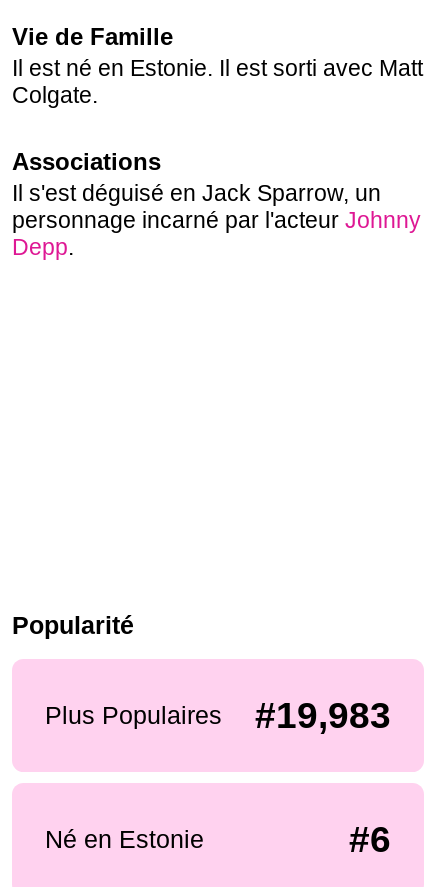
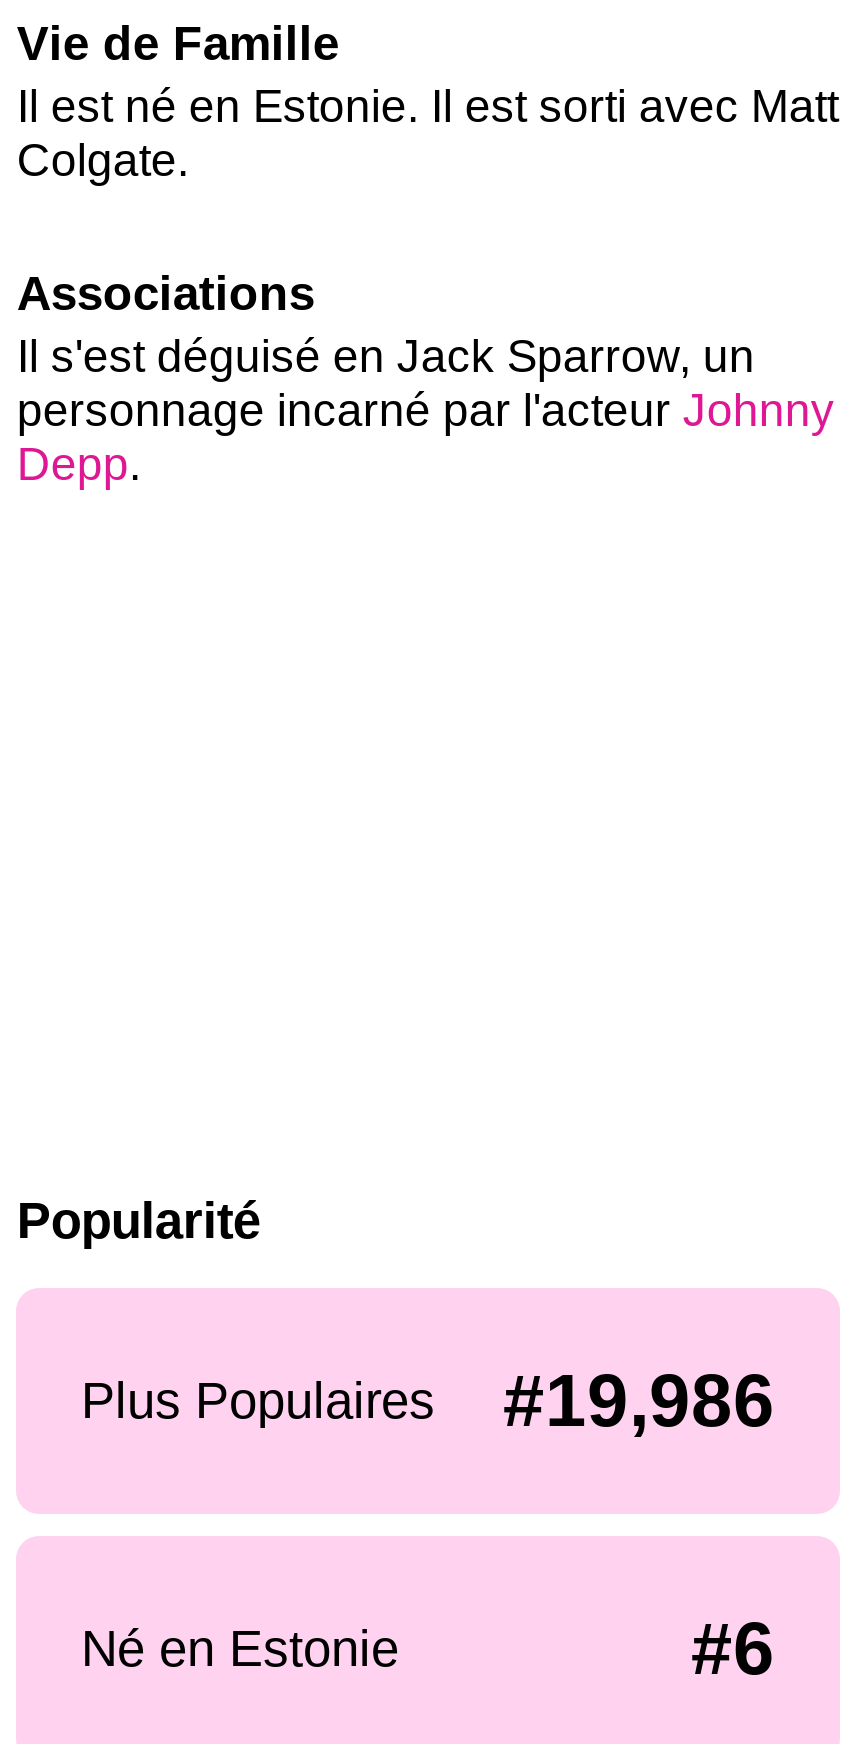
- Plus Populaires #19,983
+ Plus Populaires #19,986
